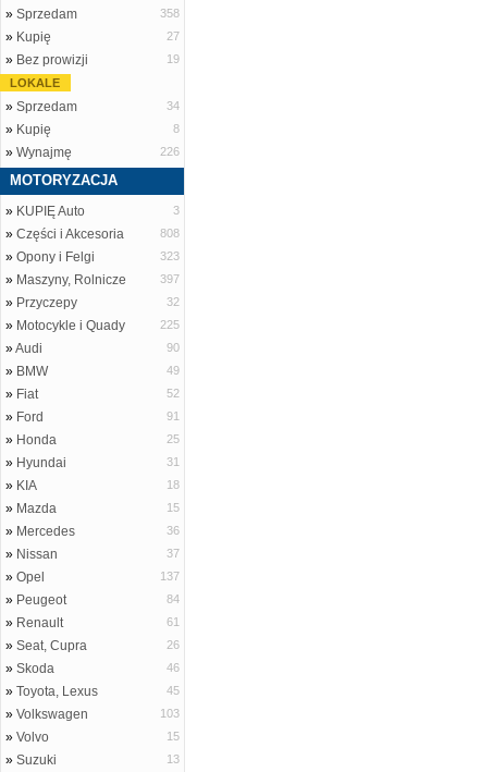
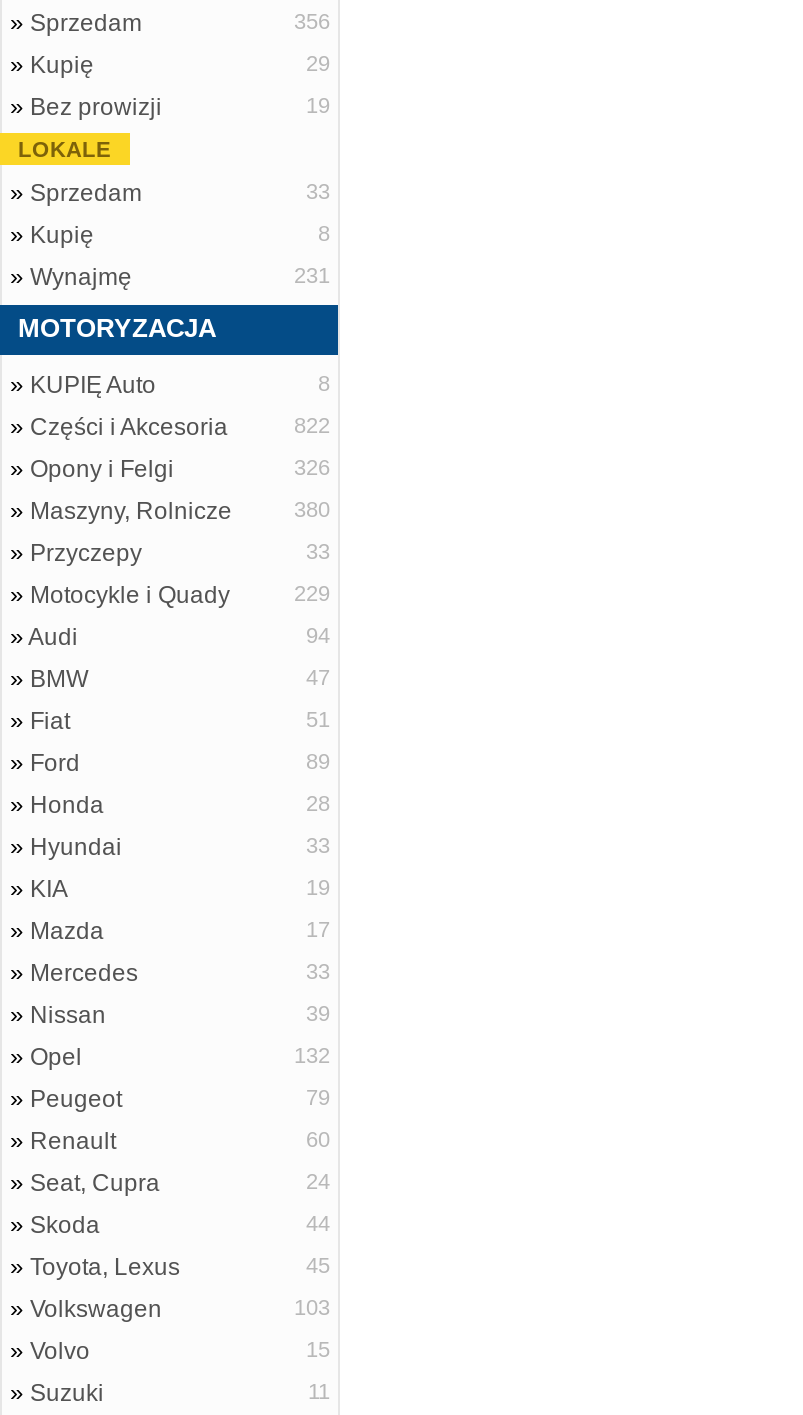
- 358
+ 356

- 27
+ 29

- 34
+ 33

- 226
+ 231

- 3
+ 8

- 808
+ 822

- 323
+ 326

- 397
+ 380

- 32
+ 33

- 225
+ 229

- 90
+ 94

- 49
+ 47

- 52
+ 51

- 91
+ 89

- 25
+ 28

- 31
+ 33

- 18
+ 19

- 15
+ 17

- 36
+ 33

- 37
+ 39

- 137
+ 132

- 84
+ 79

- 61
+ 60

- 26
+ 24

- 46
+ 44

- 13
+ 11
